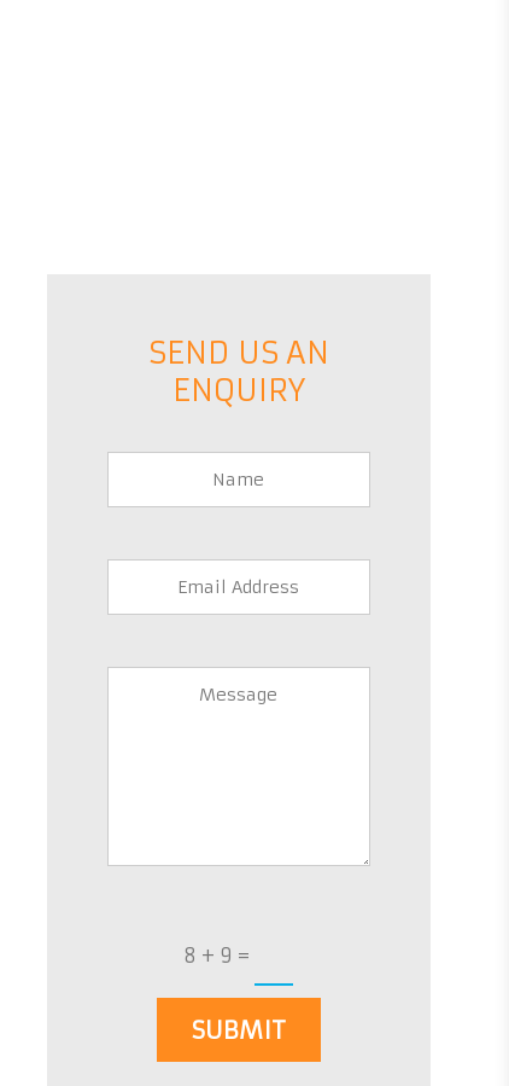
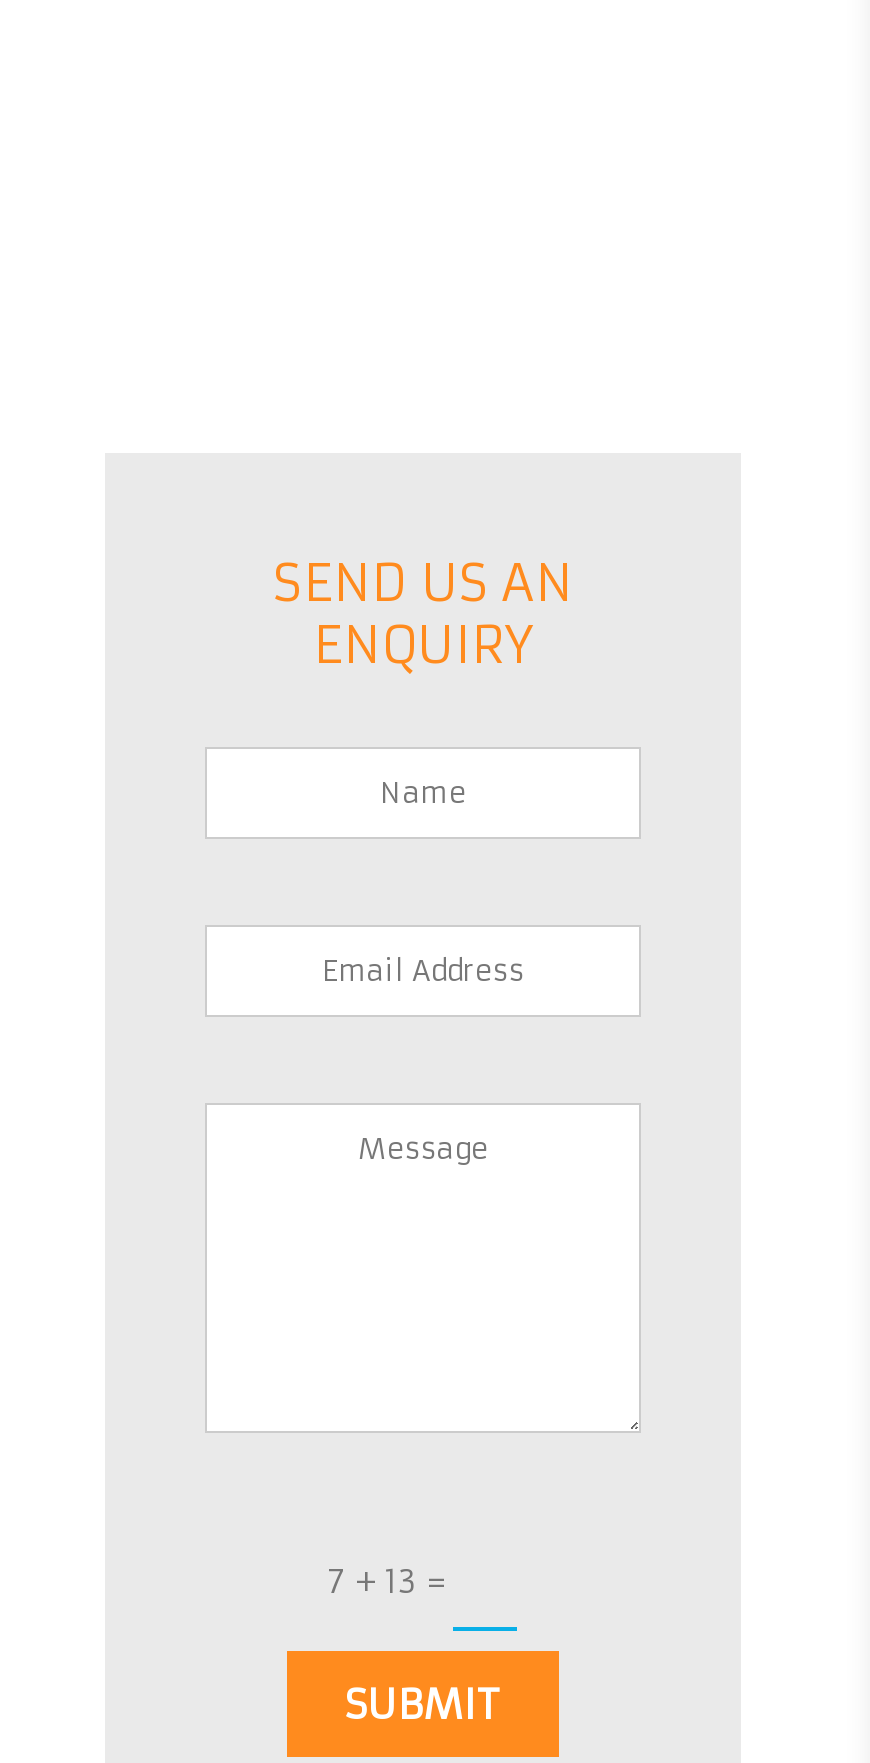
- 8 + 9 =
+ 7 + 13 =
